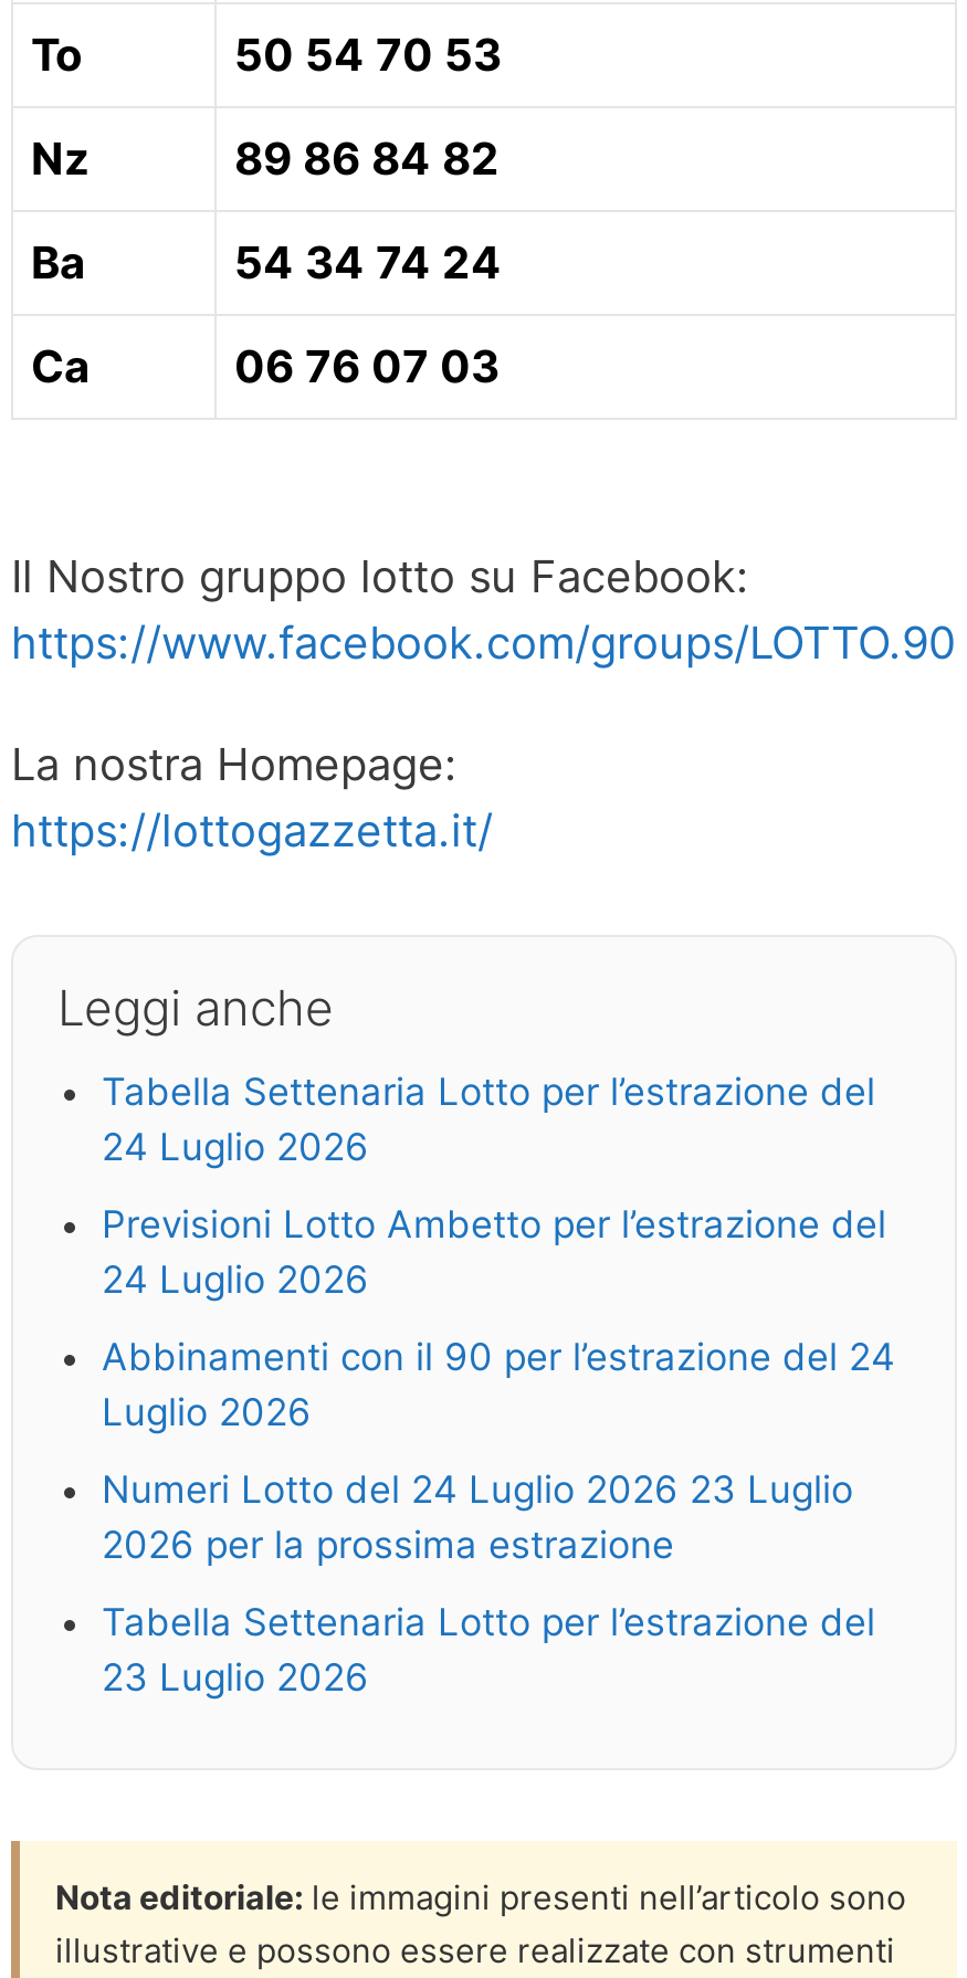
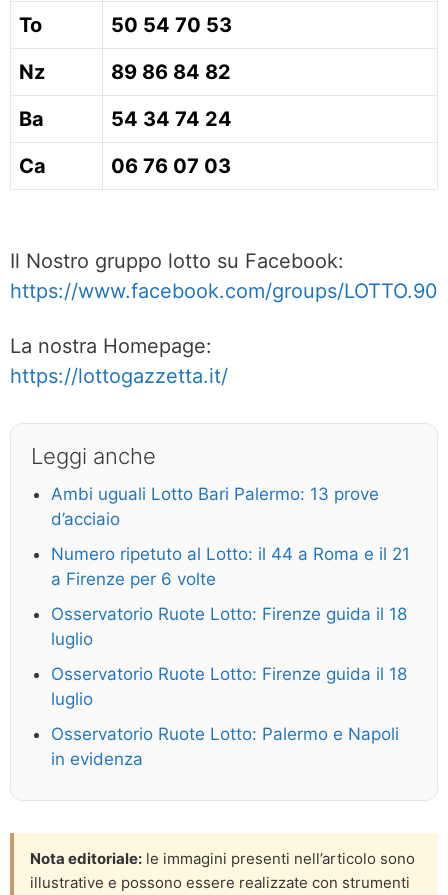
- Tabella Settenaria Lotto per l’estrazione del
- 24 Luglio 2026
+ Ambi uguali Lotto Bari Palermo: 13 prove
+ d’acciaio

- Previsioni Lotto Ambetto per l’estrazione del
- 24 Luglio 2026
+ Numero ripetuto al Lotto: il 44 a Roma e il 21
+ a Firenze per 6 volte

- Abbinamenti con il 90 per l’estrazione del 24
- Luglio 2026
+ Osservatorio Ruote Lotto: Firenze guida il 18
+ luglio

- Numeri Lotto del 24 Luglio 2026 23 Luglio
- 2026 per la prossima estrazione
+ Osservatorio Ruote Lotto: Firenze guida il 18
+ luglio

- Tabella Settenaria Lotto per l’estrazione del
- 23 Luglio 2026
+ Osservatorio Ruote Lotto: Palermo e Napoli
+ in evidenza
